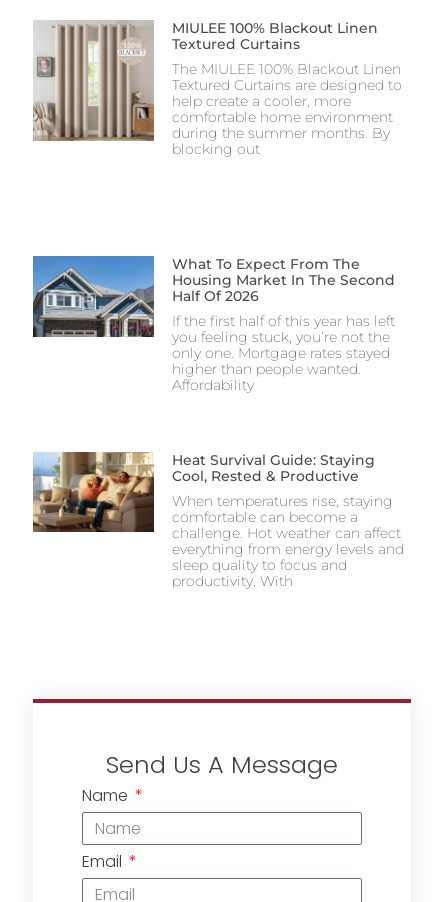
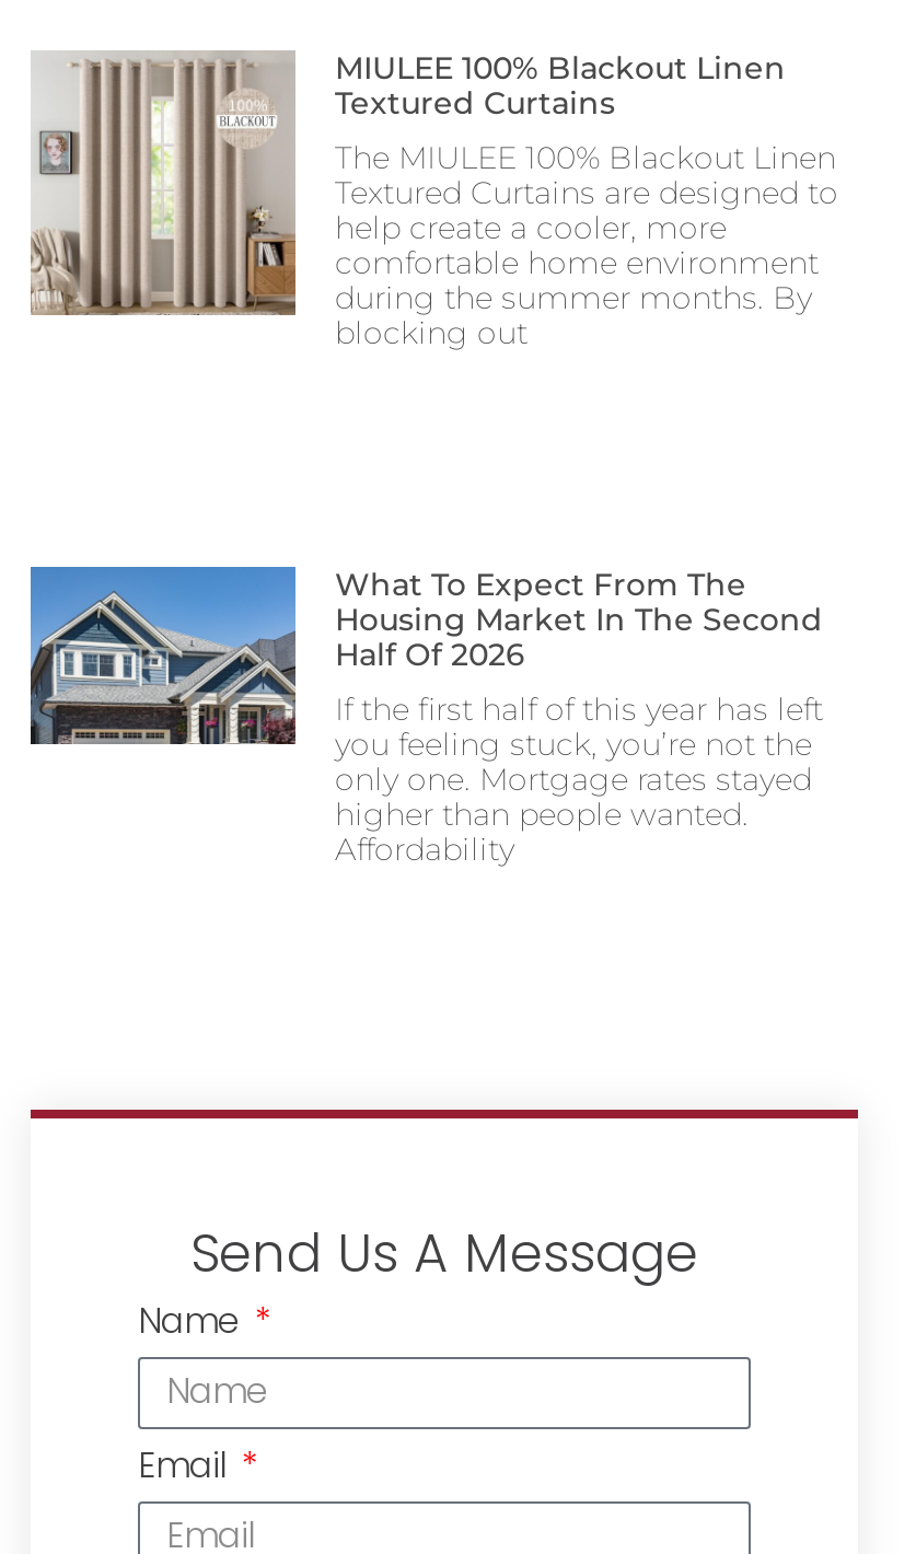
- [image]
- Heat Survival Guide: Staying
- Cool, Rested & Productive
- When temperatures rise, staying
- comfortable can become a
- challenge. Hot weather can affect
- everything from energy levels and
- sleep quality to focus and
- productivity. With
